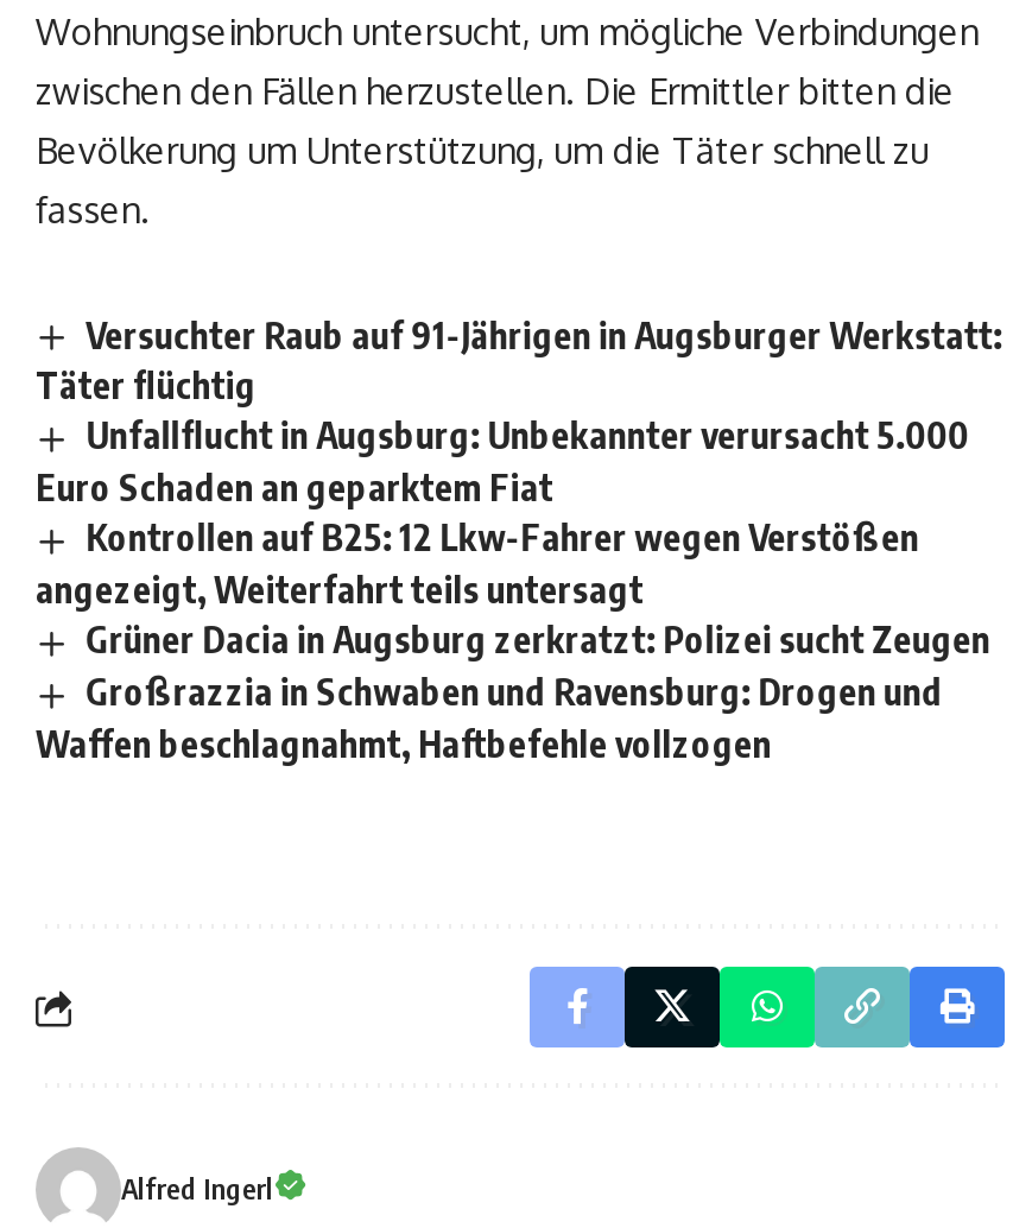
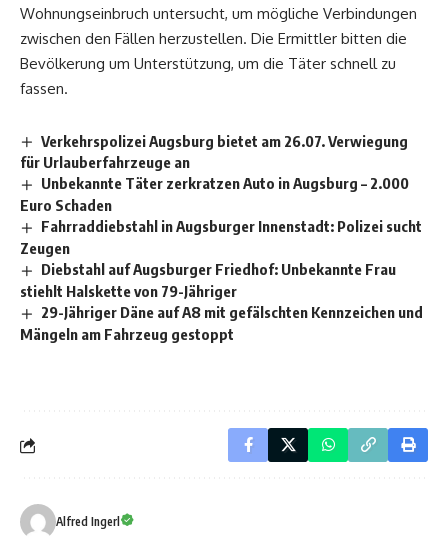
- Versuchter Raub auf 91-Jährigen in Augsburger Werkstatt:
- Täter flüchtig
- Unfallflucht in Augsburg: Unbekannter verursacht 5.000
- Euro Schaden an geparktem Fiat
- Kontrollen auf B25: 12 Lkw-Fahrer wegen Verstößen
- angezeigt, Weiterfahrt teils untersagt
- Grüner Dacia in Augsburg zerkratzt: Polizei sucht Zeugen
- Großrazzia in Schwaben und Ravensburg: Drogen und
- Waffen beschlagnahmt, Haftbefehle vollzogen
+ Verkehrspolizei Augsburg bietet am 26.07. Verwiegung
+ für Urlauberfahrzeuge an
+ Unbekannte Täter zerkratzen Auto in Augsburg – 2.000
+ Euro Schaden
+ Fahrraddiebstahl in Augsburger Innenstadt: Polizei sucht
+ Zeugen
+ Diebstahl auf Augsburger Friedhof: Unbekannte Frau
+ stiehlt Halskette von 79-Jähriger
+ 29-Jähriger Däne auf A8 mit gefälschten Kennzeichen und
+ Mängeln am Fahrzeug gestoppt
